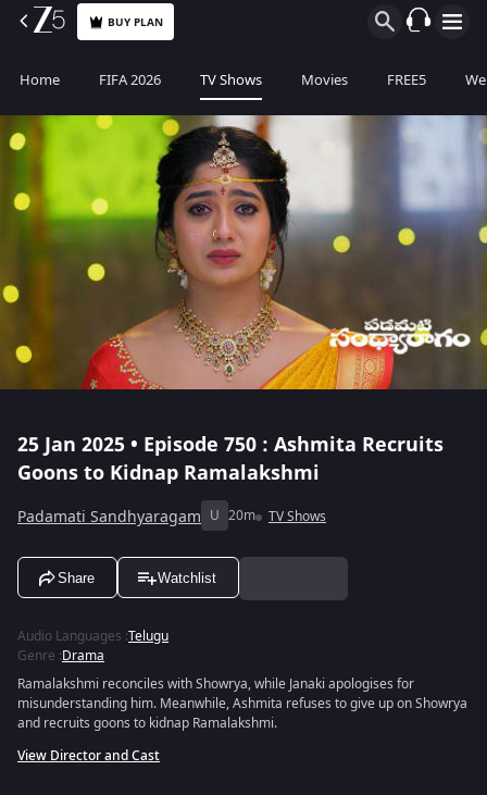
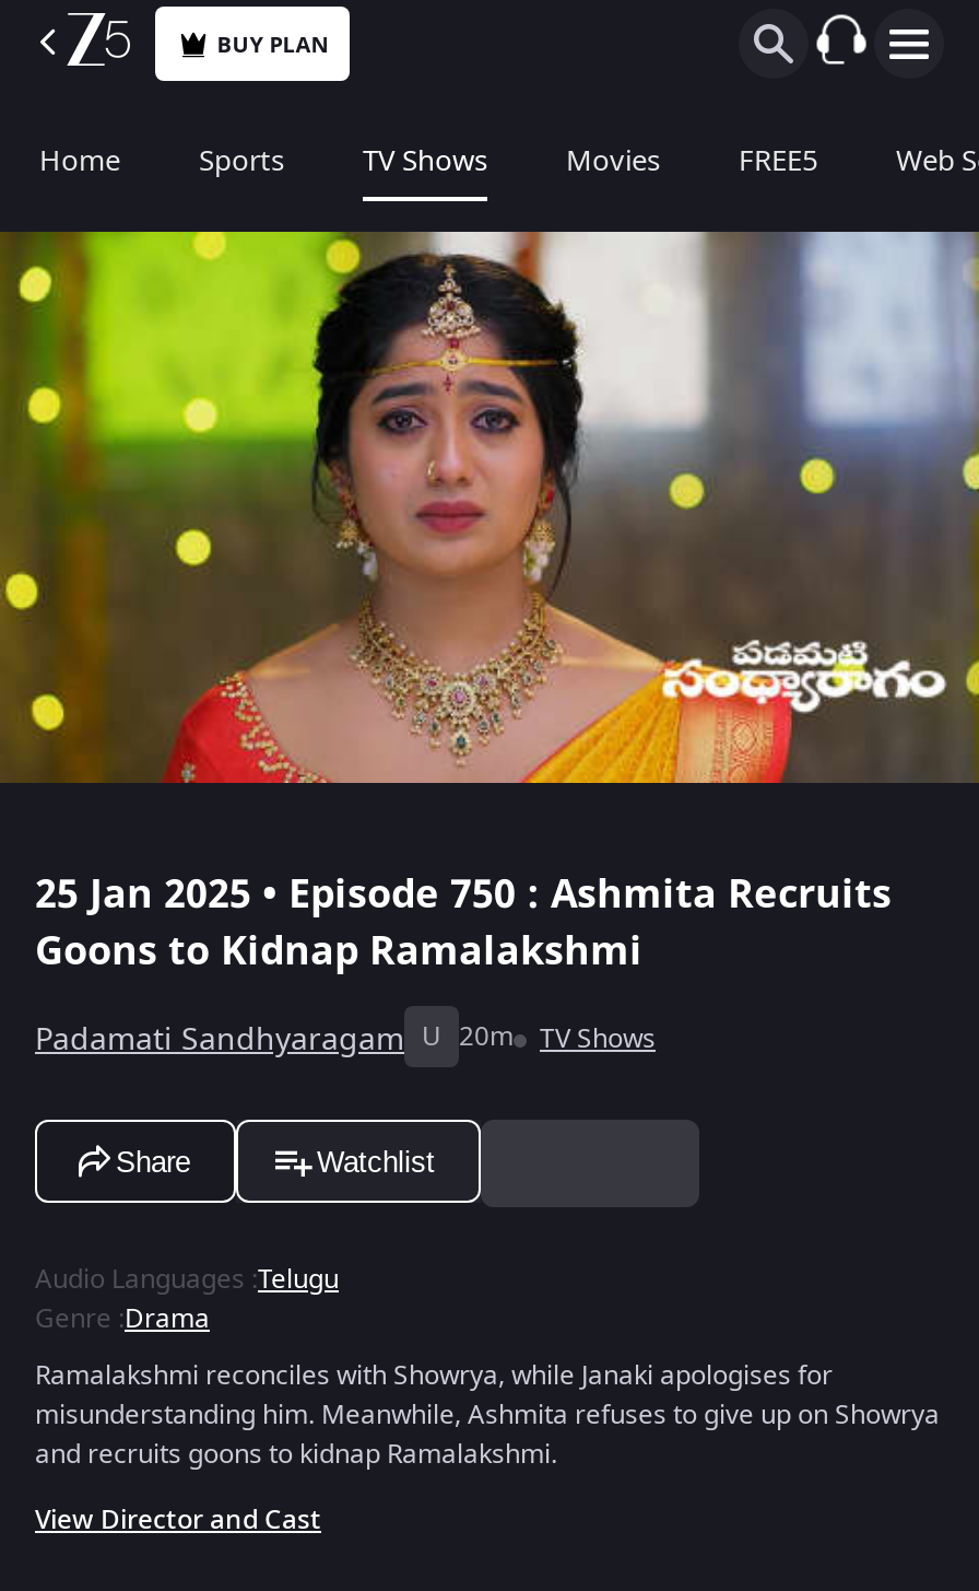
- FIFA 2026
+ Sports
